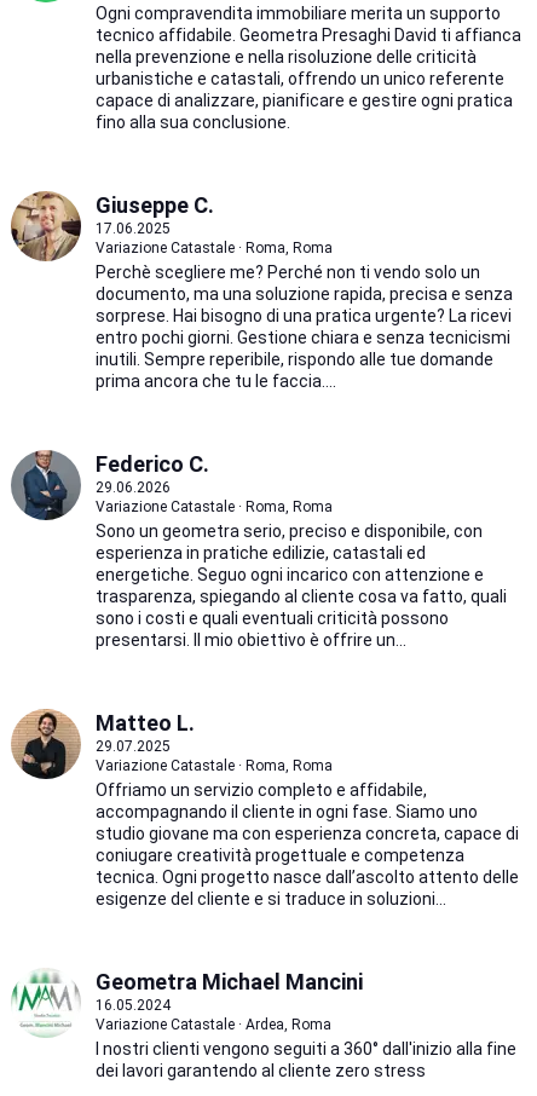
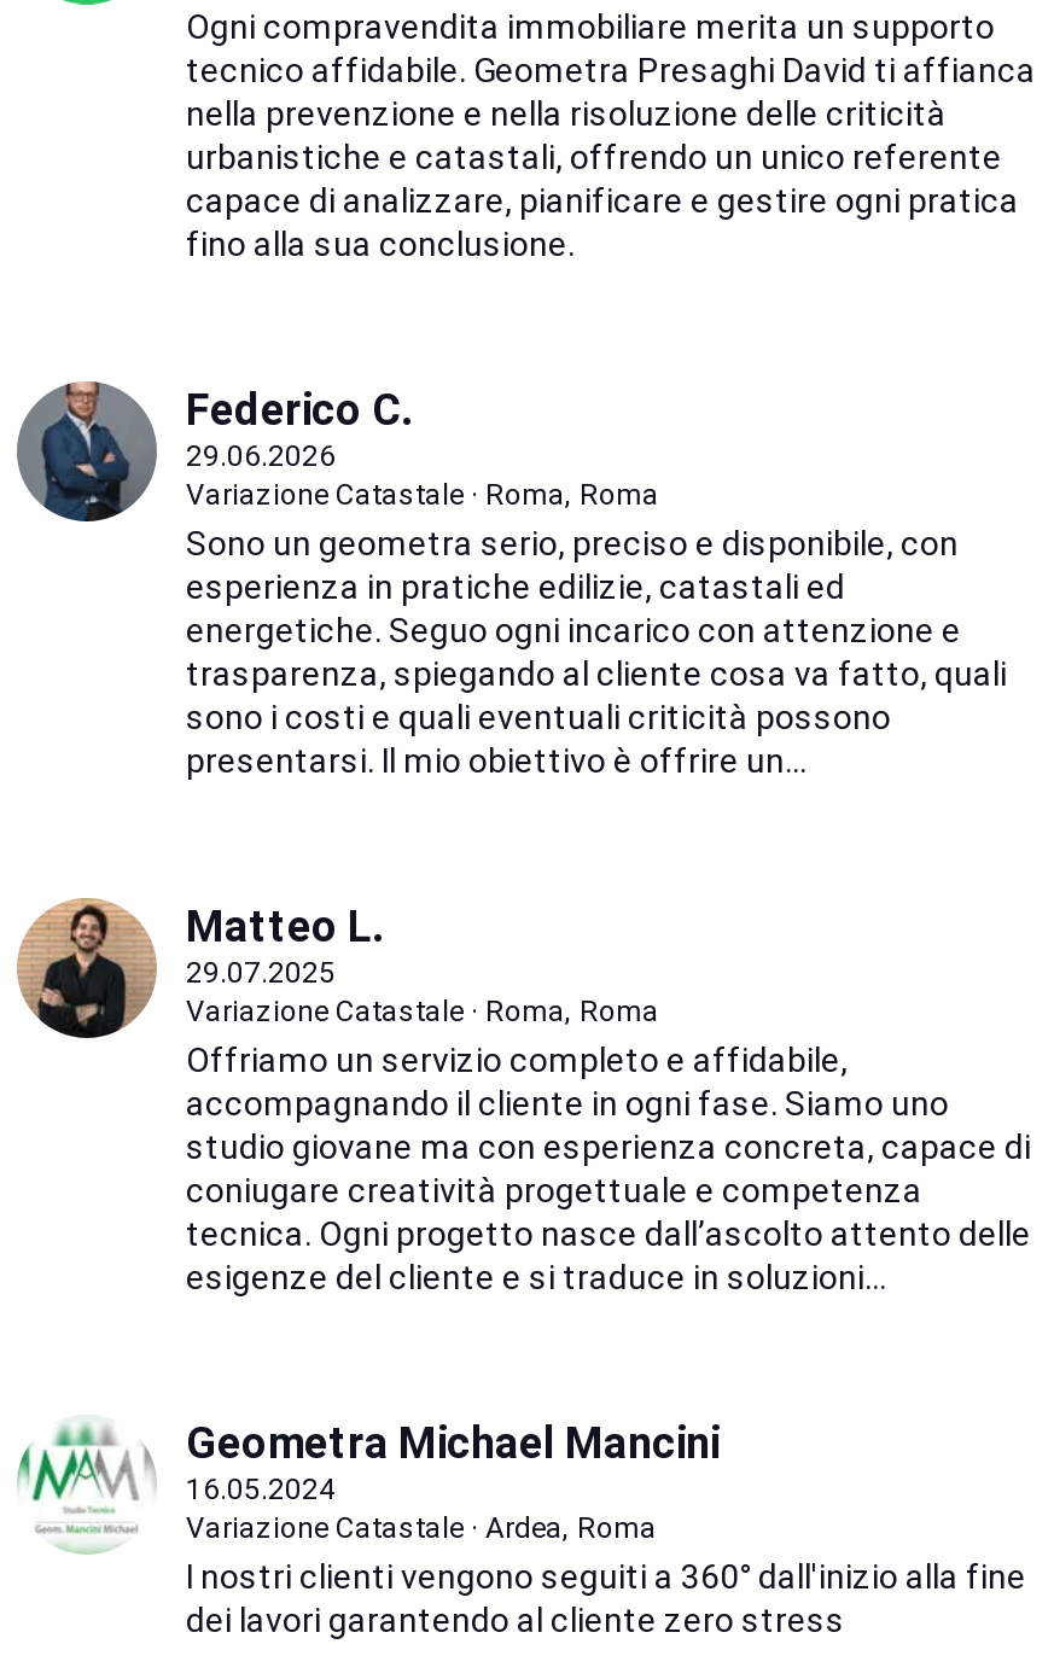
- [image]
- Giuseppe C.
- 17.06.2025
- Variazione Catastale · Roma, Roma
- Perchè scegliere me? Perché non ti vendo solo un
- documento, ma una soluzione rapida, precisa e senza
- sorprese. Hai bisogno di una pratica urgente? La ricevi
- entro pochi giorni. Gestione chiara e senza tecnicismi
- inutili. Sempre reperibile, rispondo alle tue domande
- prima ancora che tu le faccia....
